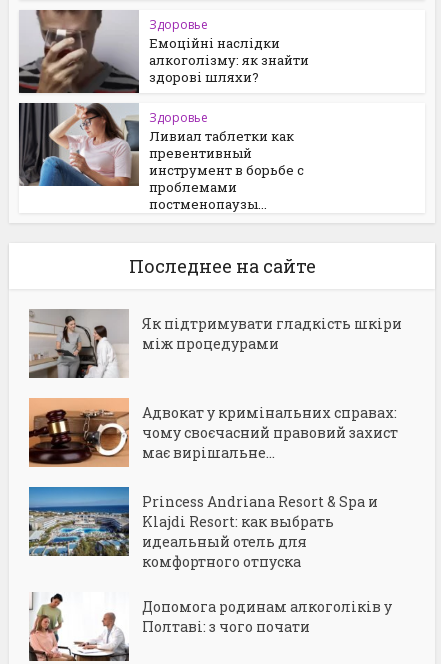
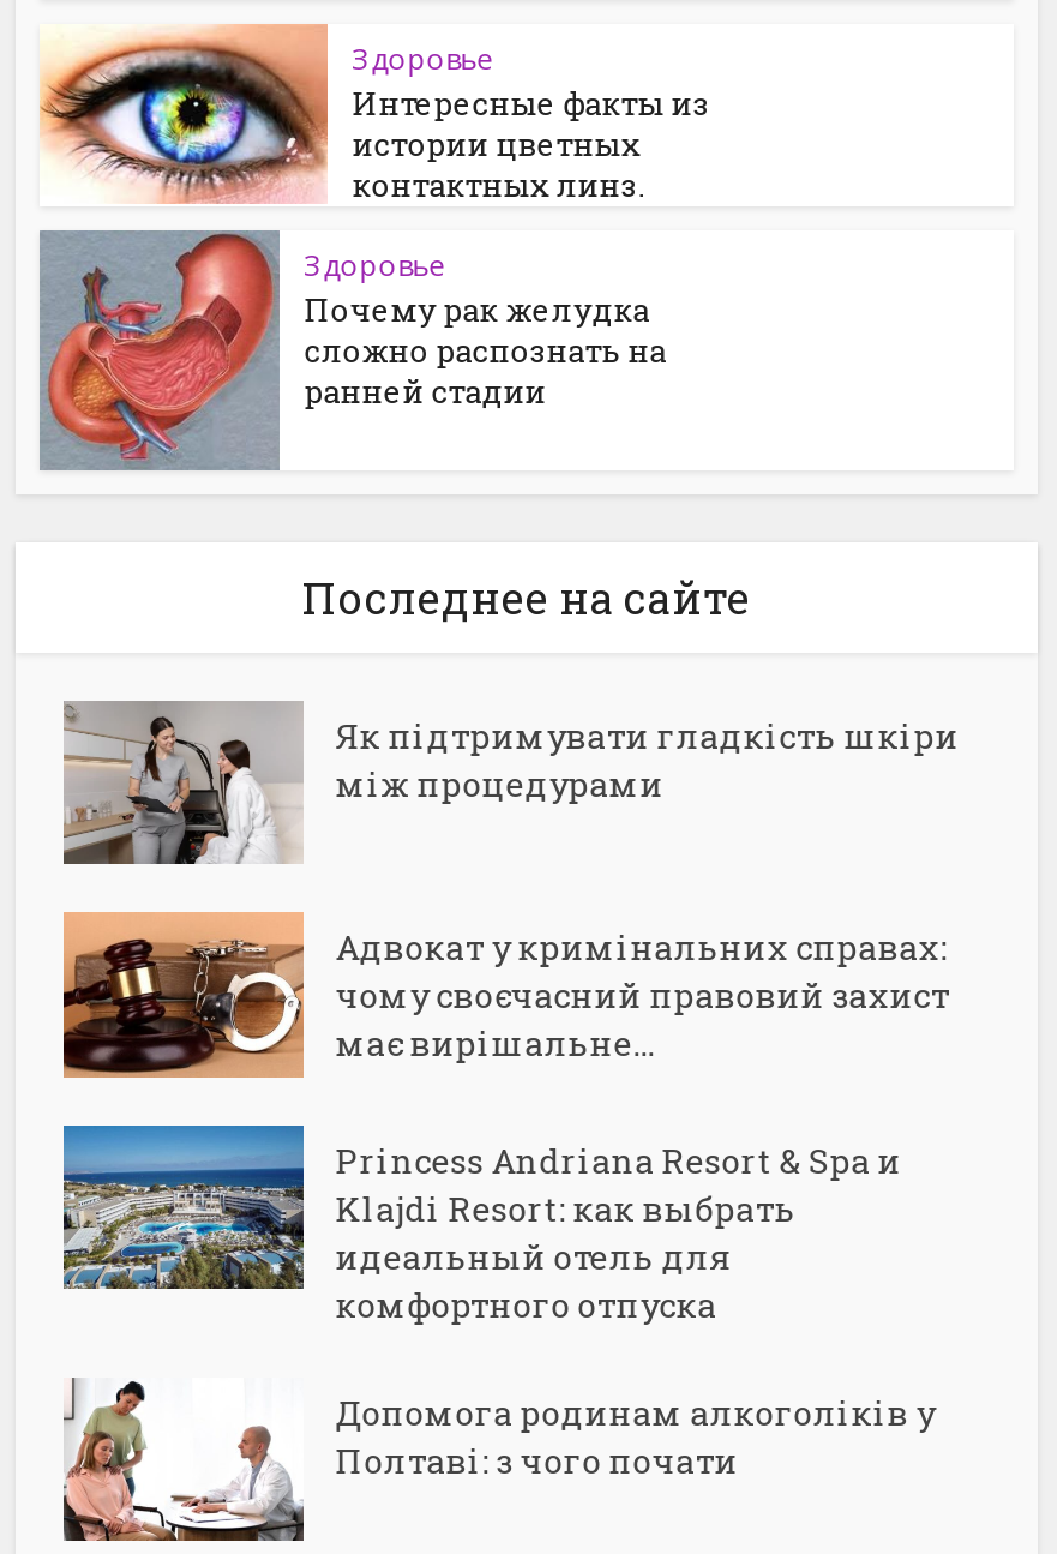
- [image]
- Емоційні наслідки
- алкоголізму: як знайти
- здорові шляхи?
+ [image]
+ Интересные факты из
+ истории цветных
+ контактных линз.

- [image]
- Ливиал таблетки как
- превентивный
- инструмент в борьбе с
- проблемами
- постменопаузы...
+ [image]
+ Почему рак желудка
+ сложно распознать на
+ ранней стадии
